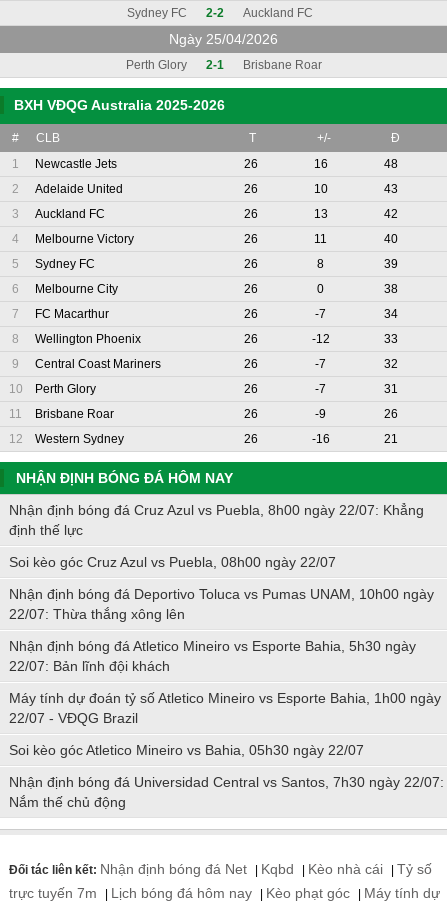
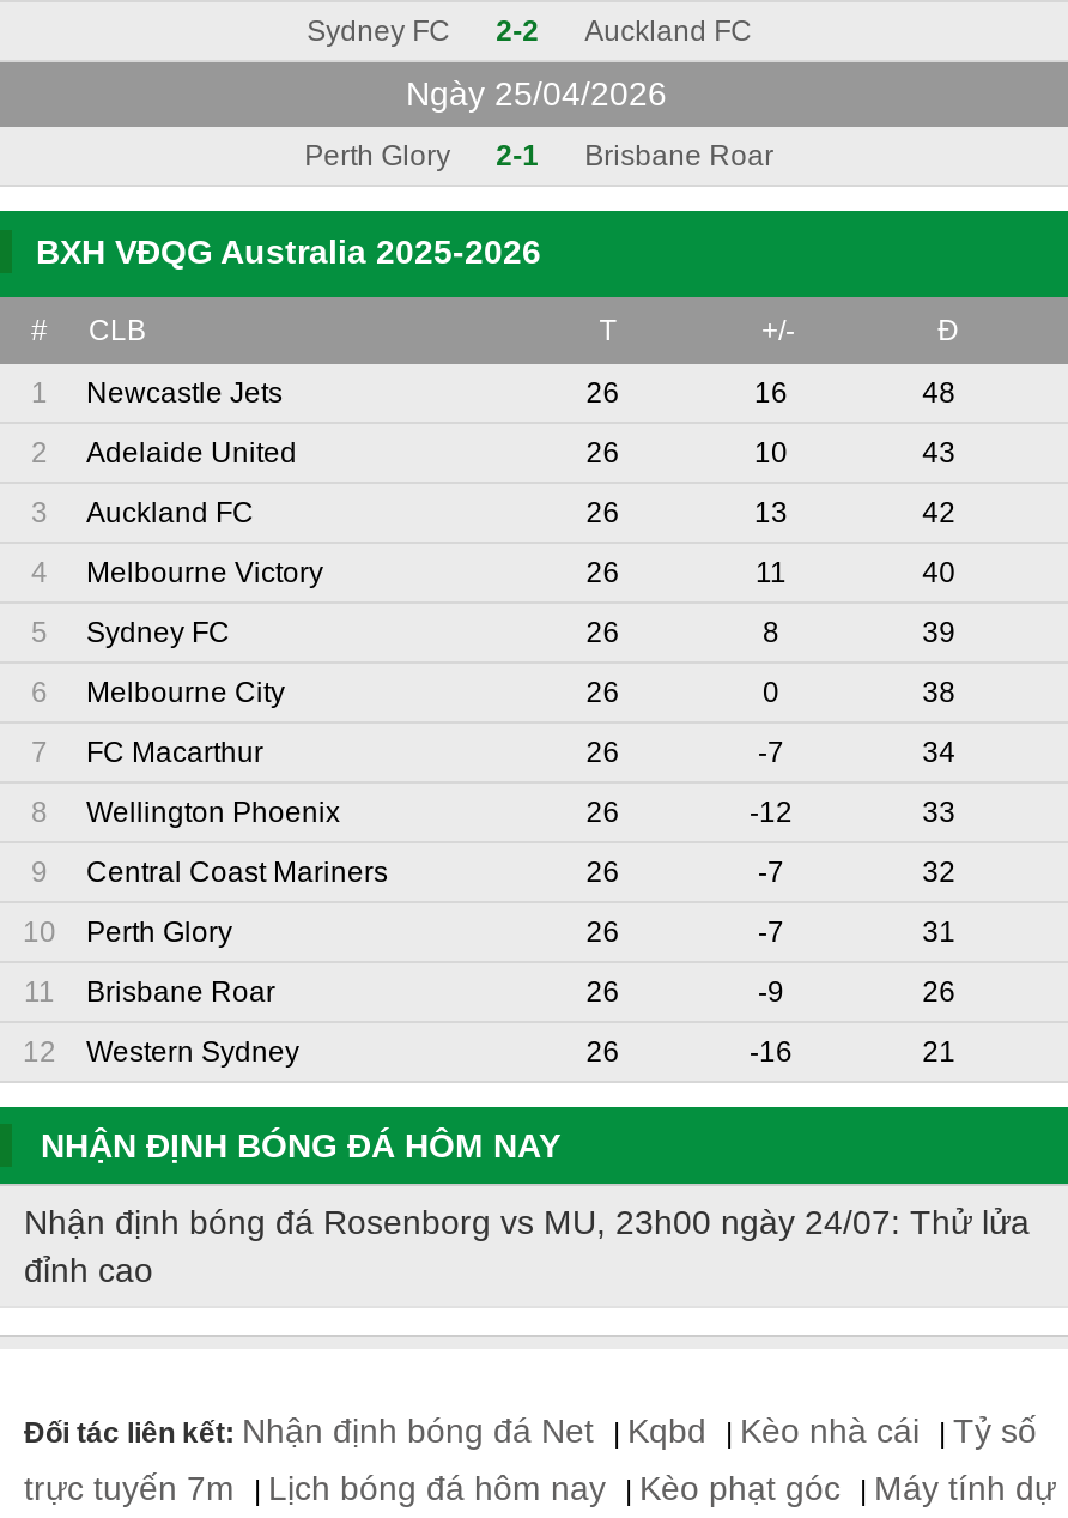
- Nhận định bóng đá Cruz Azul vs Puebla, 8h00 ngày 22/07: Khẳng
- định thế lực
- Soi kèo góc Cruz Azul vs Puebla, 08h00 ngày 22/07
- Nhận định bóng đá Deportivo Toluca vs Pumas UNAM, 10h00 ngày
- 22/07: Thừa thắng xông lên
- Nhận định bóng đá Atletico Mineiro vs Esporte Bahia, 5h30 ngày
- 22/07: Bản lĩnh đội khách
- Máy tính dự đoán tỷ số Atletico Mineiro vs Esporte Bahia, 1h00 ngày
- 22/07 - VĐQG Brazil
- Soi kèo góc Atletico Mineiro vs Bahia, 05h30 ngày 22/07
- Nhận định bóng đá Universidad Central vs Santos, 7h30 ngày 22/07:
- Nắm thế chủ động
+ Nhận định bóng đá Rosenborg vs MU, 23h00 ngày 24/07: Thử lửa
+ đỉnh cao
